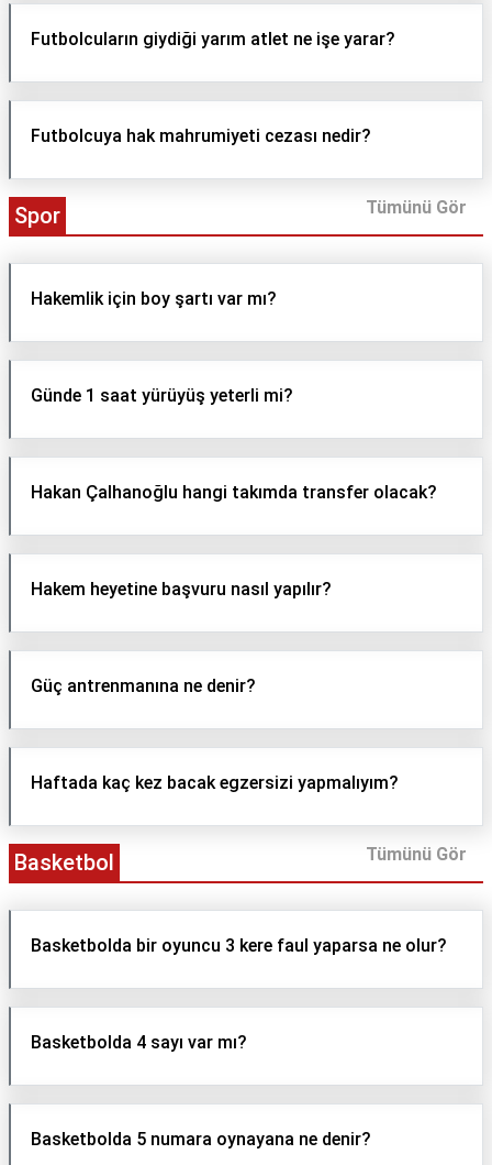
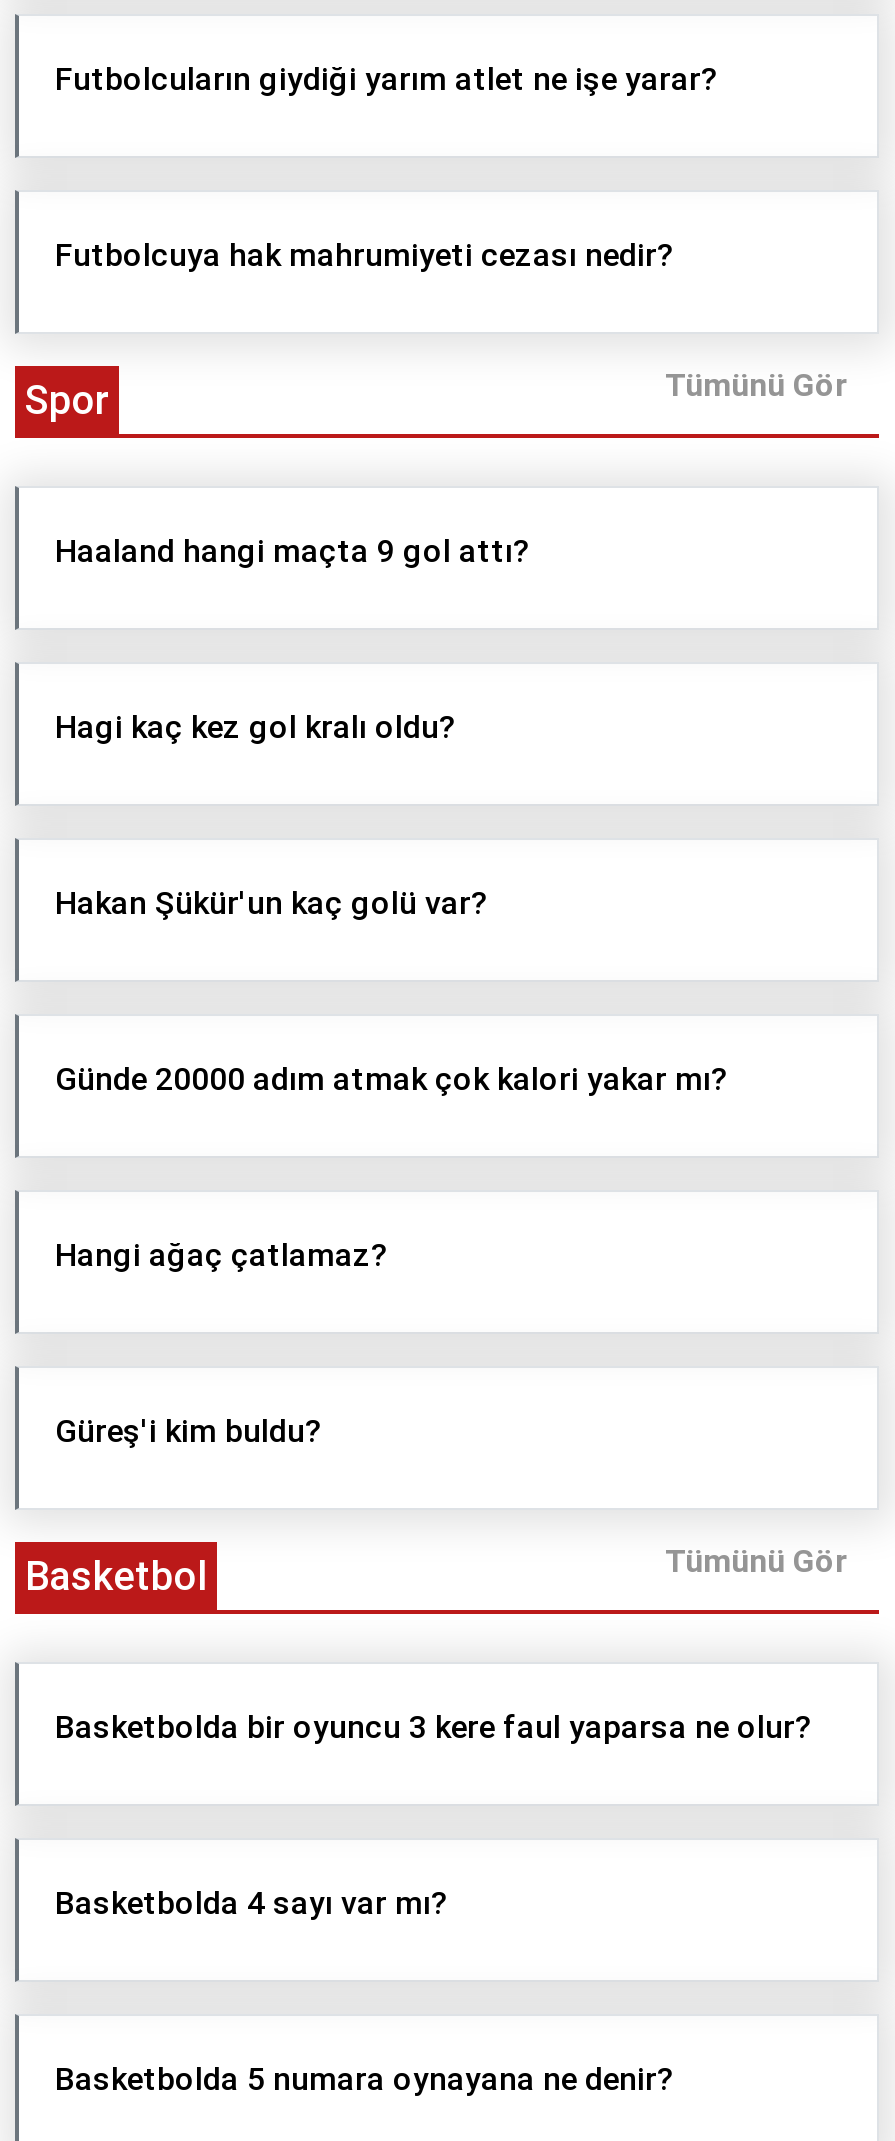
- Hakemlik için boy şartı var mı?
+ Haaland hangi maçta 9 gol attı?

- Günde 1 saat yürüyüş yeterli mi?
+ Hagi kaç kez gol kralı oldu?

- Hakan Çalhanoğlu hangi takımda transfer olacak?
+ Hakan Şükür'un kaç golü var?

- Hakem heyetine başvuru nasıl yapılır?
+ Günde 20000 adım atmak çok kalori yakar mı?

- Güç antrenmanına ne denir?
+ Hangi ağaç çatlamaz?

- Haftada kaç kez bacak egzersizi yapmalıyım?
+ Güreş'i kim buldu?
